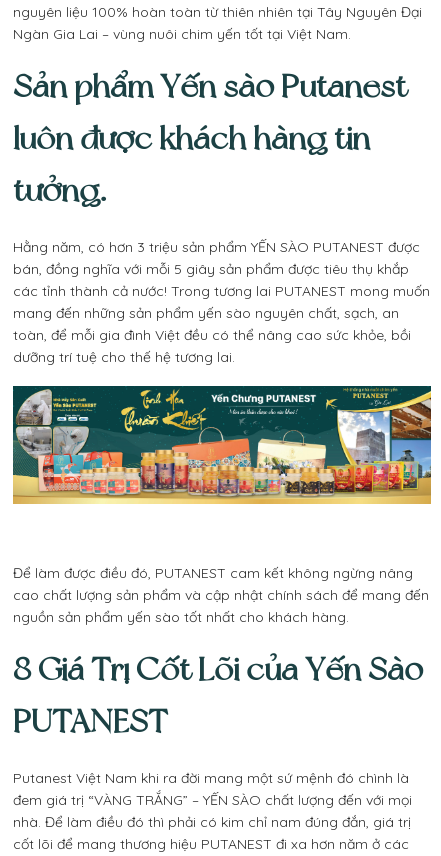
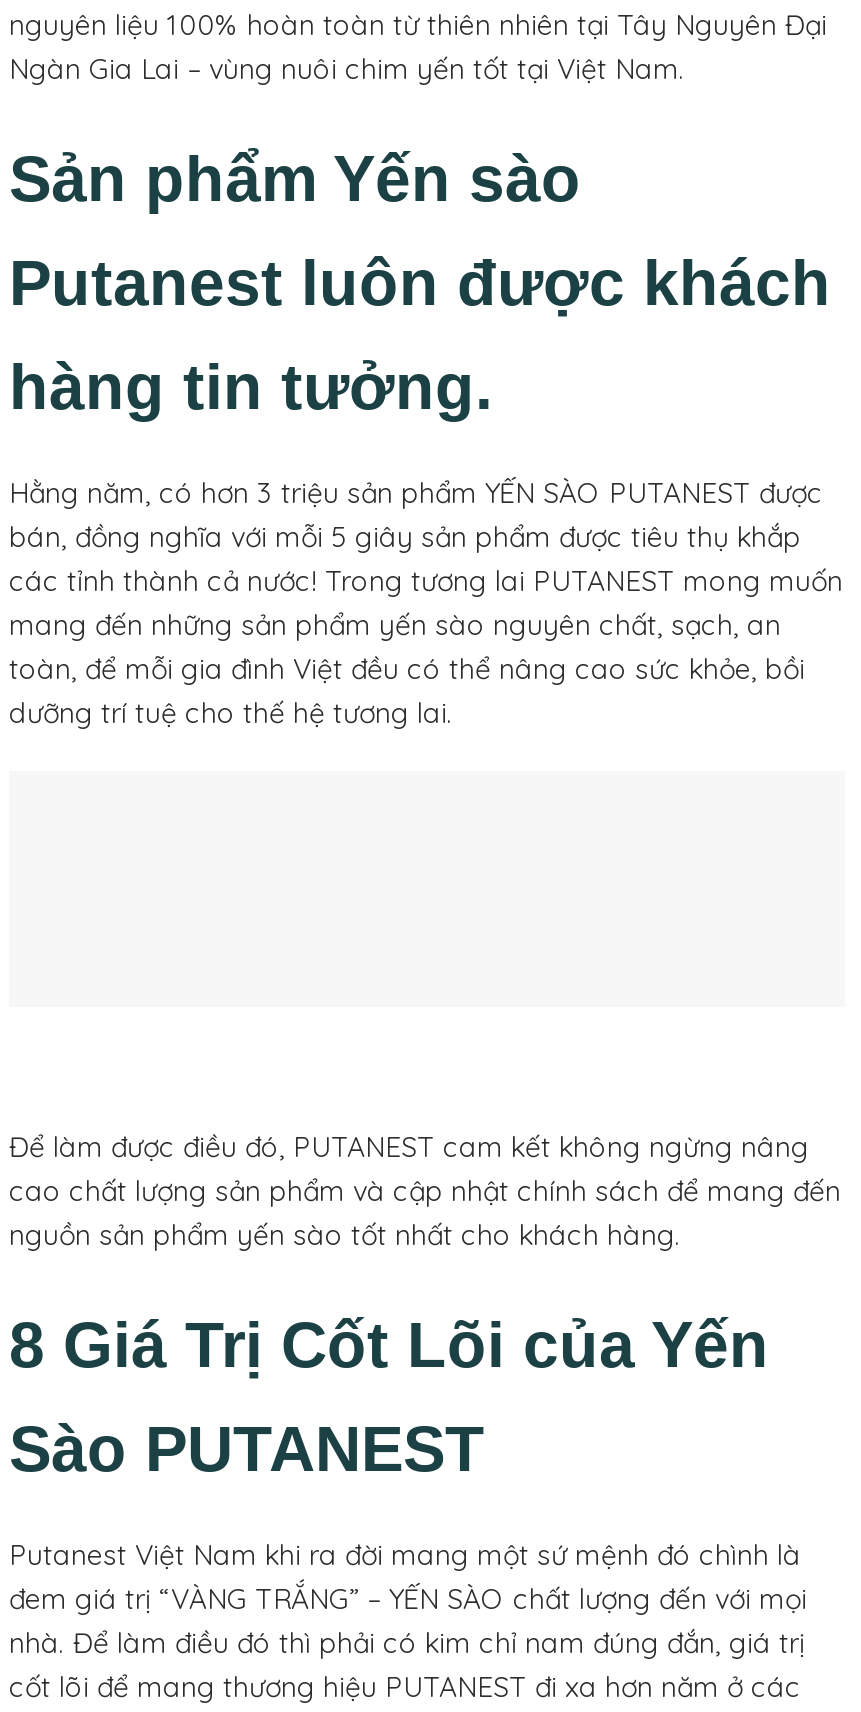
- [image]
